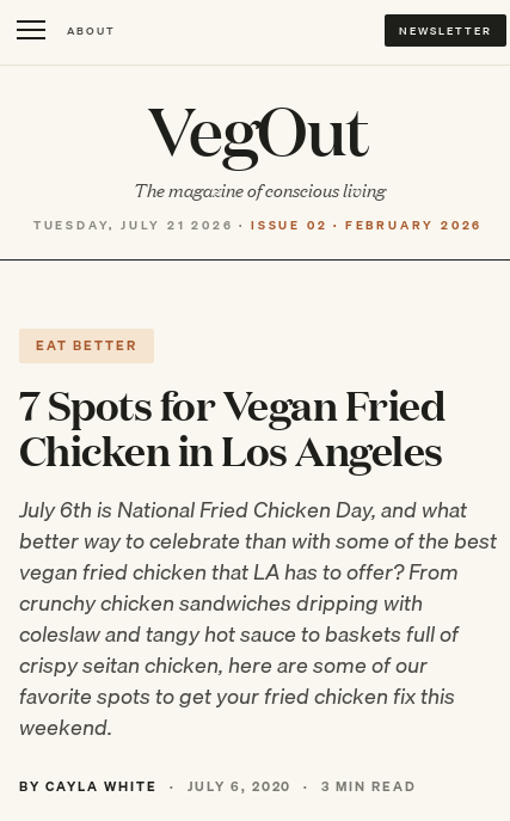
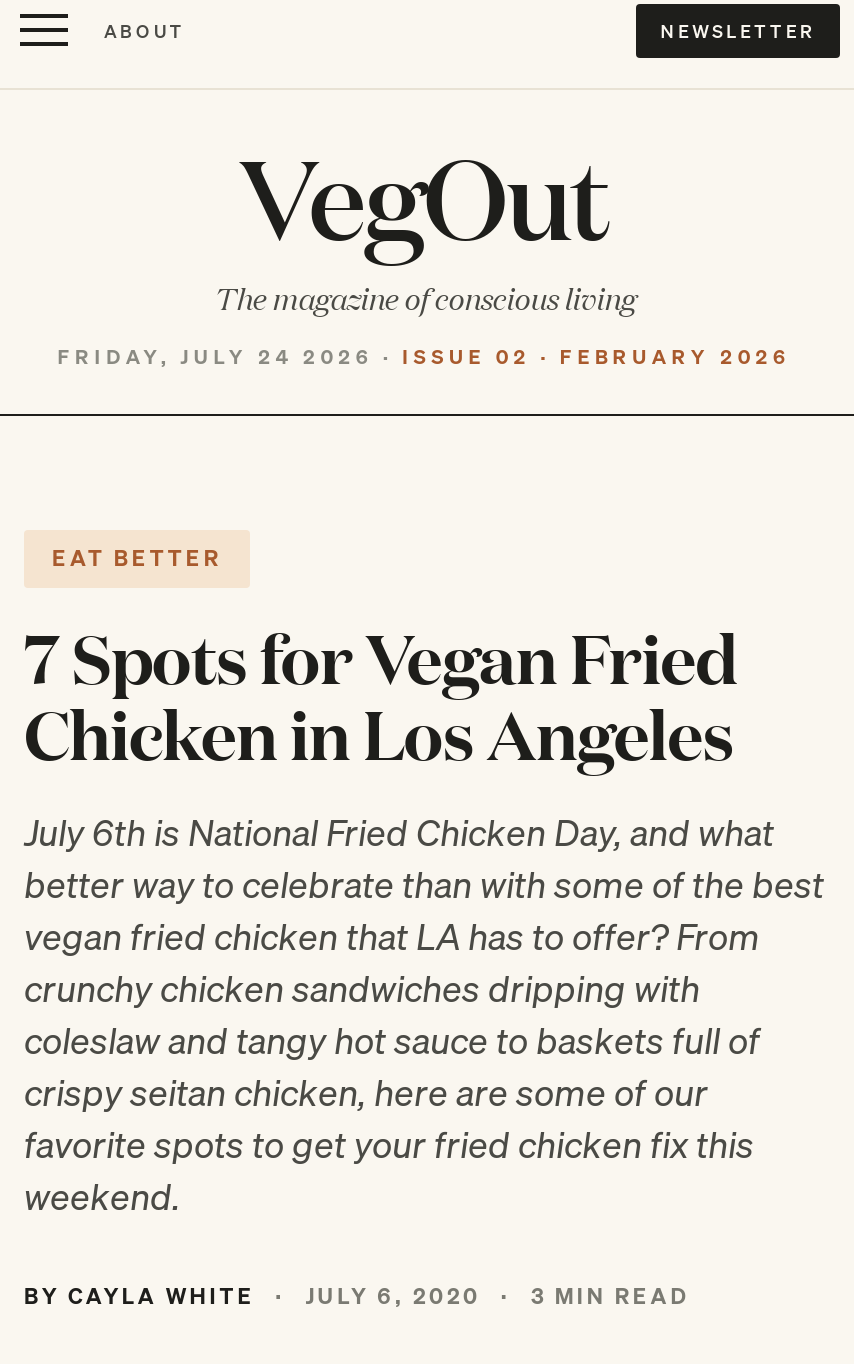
- TUESDAY, JULY 21 2026 · ISSUE 02 · FEBRUARY 2026
+ FRIDAY, JULY 24 2026 · ISSUE 02 · FEBRUARY 2026
